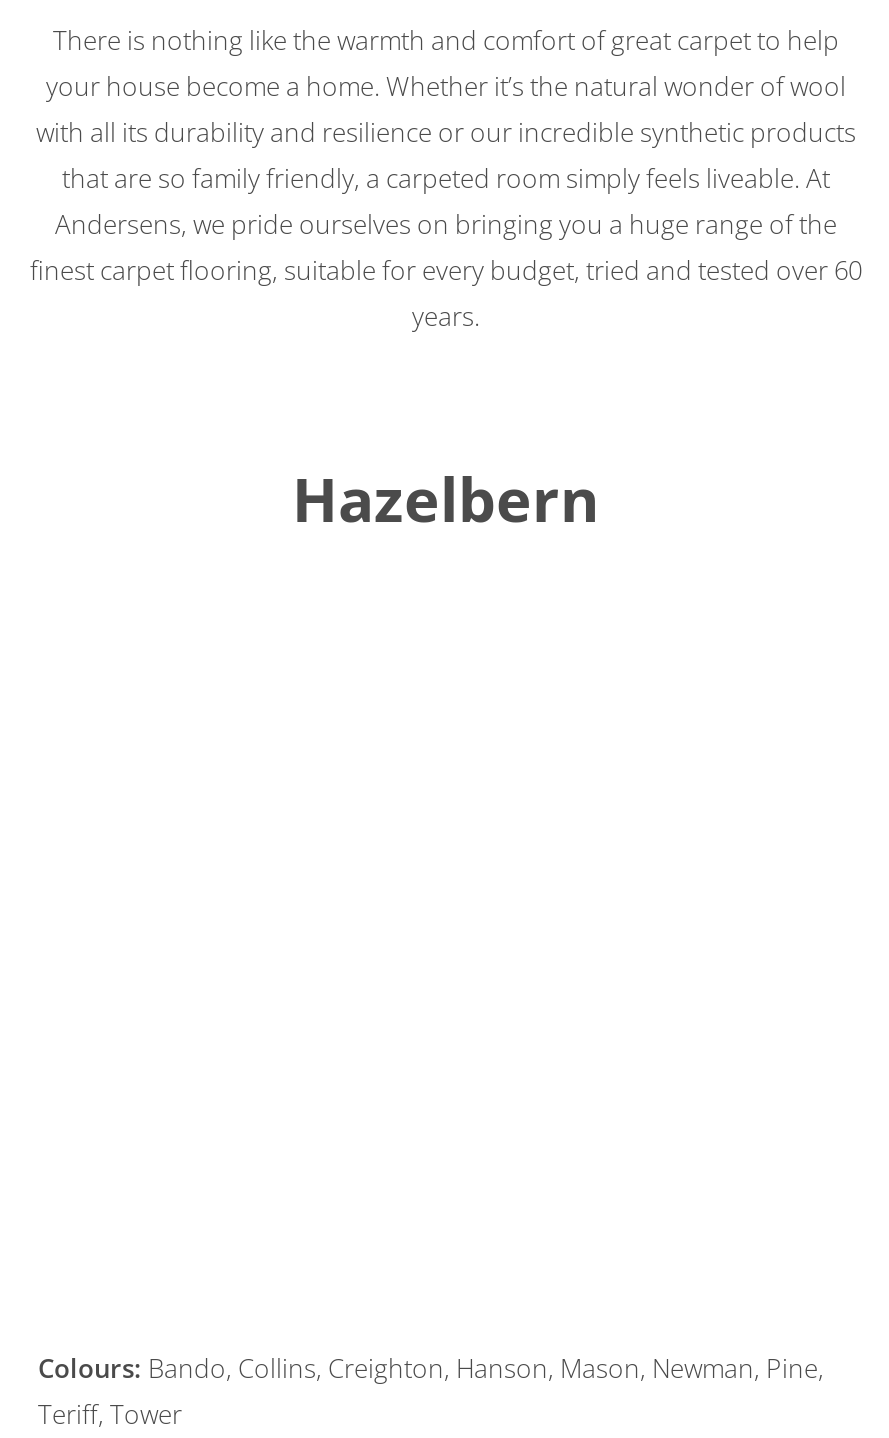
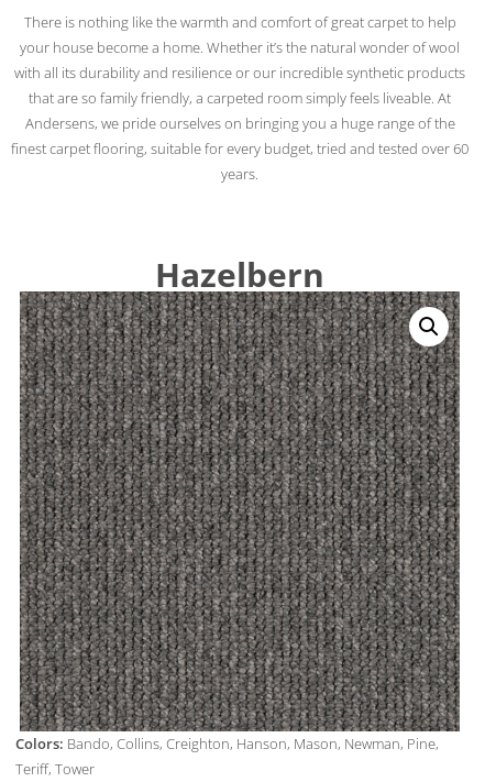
+ [image]

- Colours: Bando, Collins, Creighton, Hanson, Mason, Newman, Pine,
+ Colors: Bando, Collins, Creighton, Hanson, Mason, Newman, Pine,
